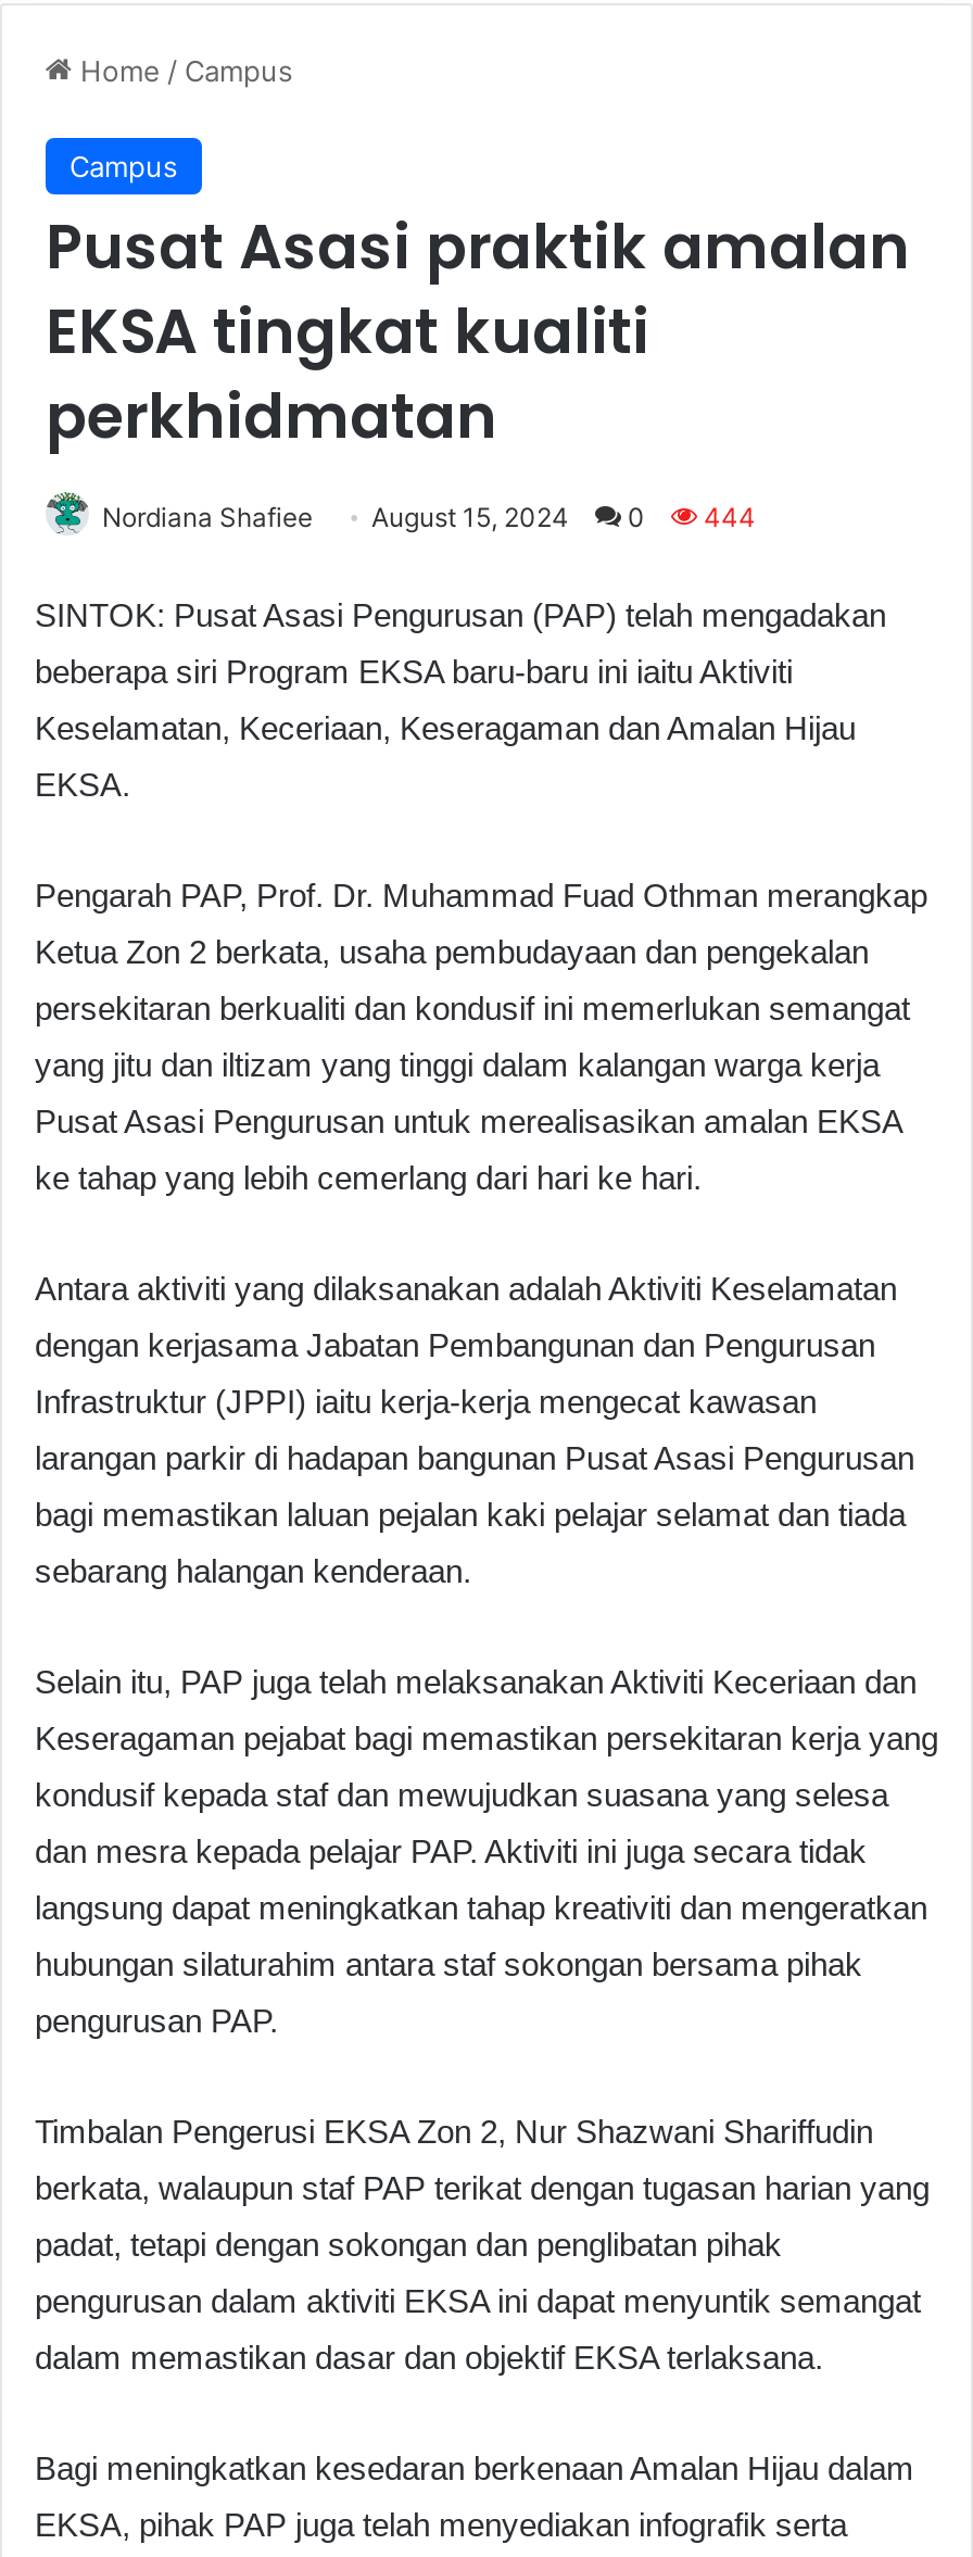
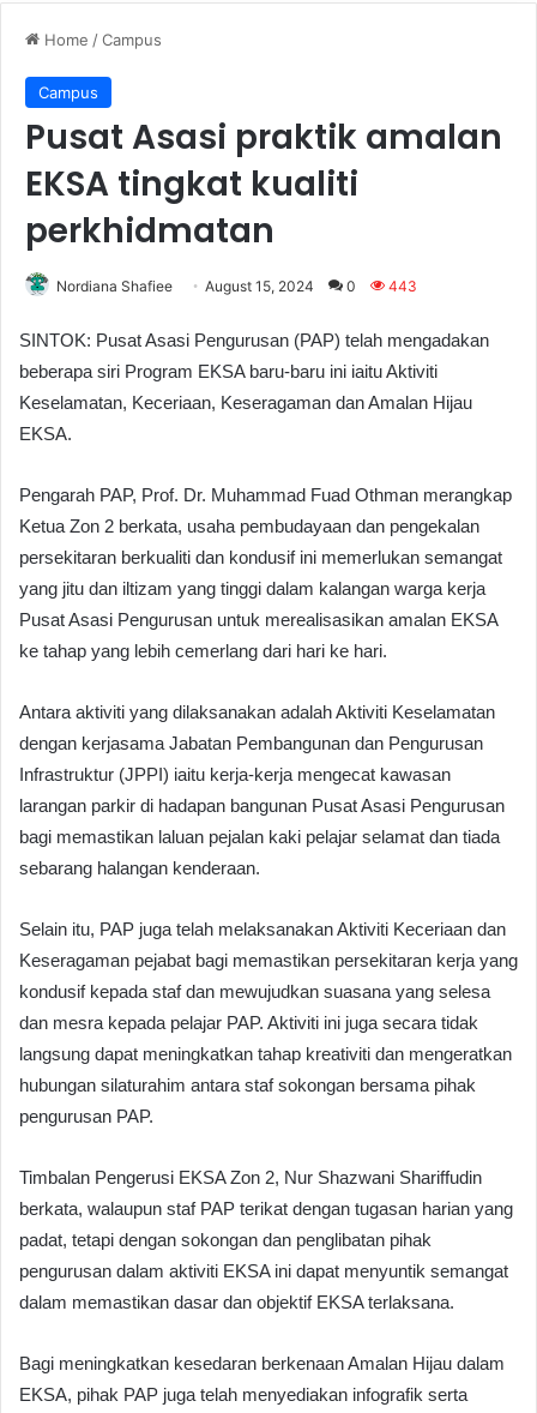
- Nordiana Shafiee August 15, 2024 0 444
+ Nordiana Shafiee August 15, 2024 0 443
